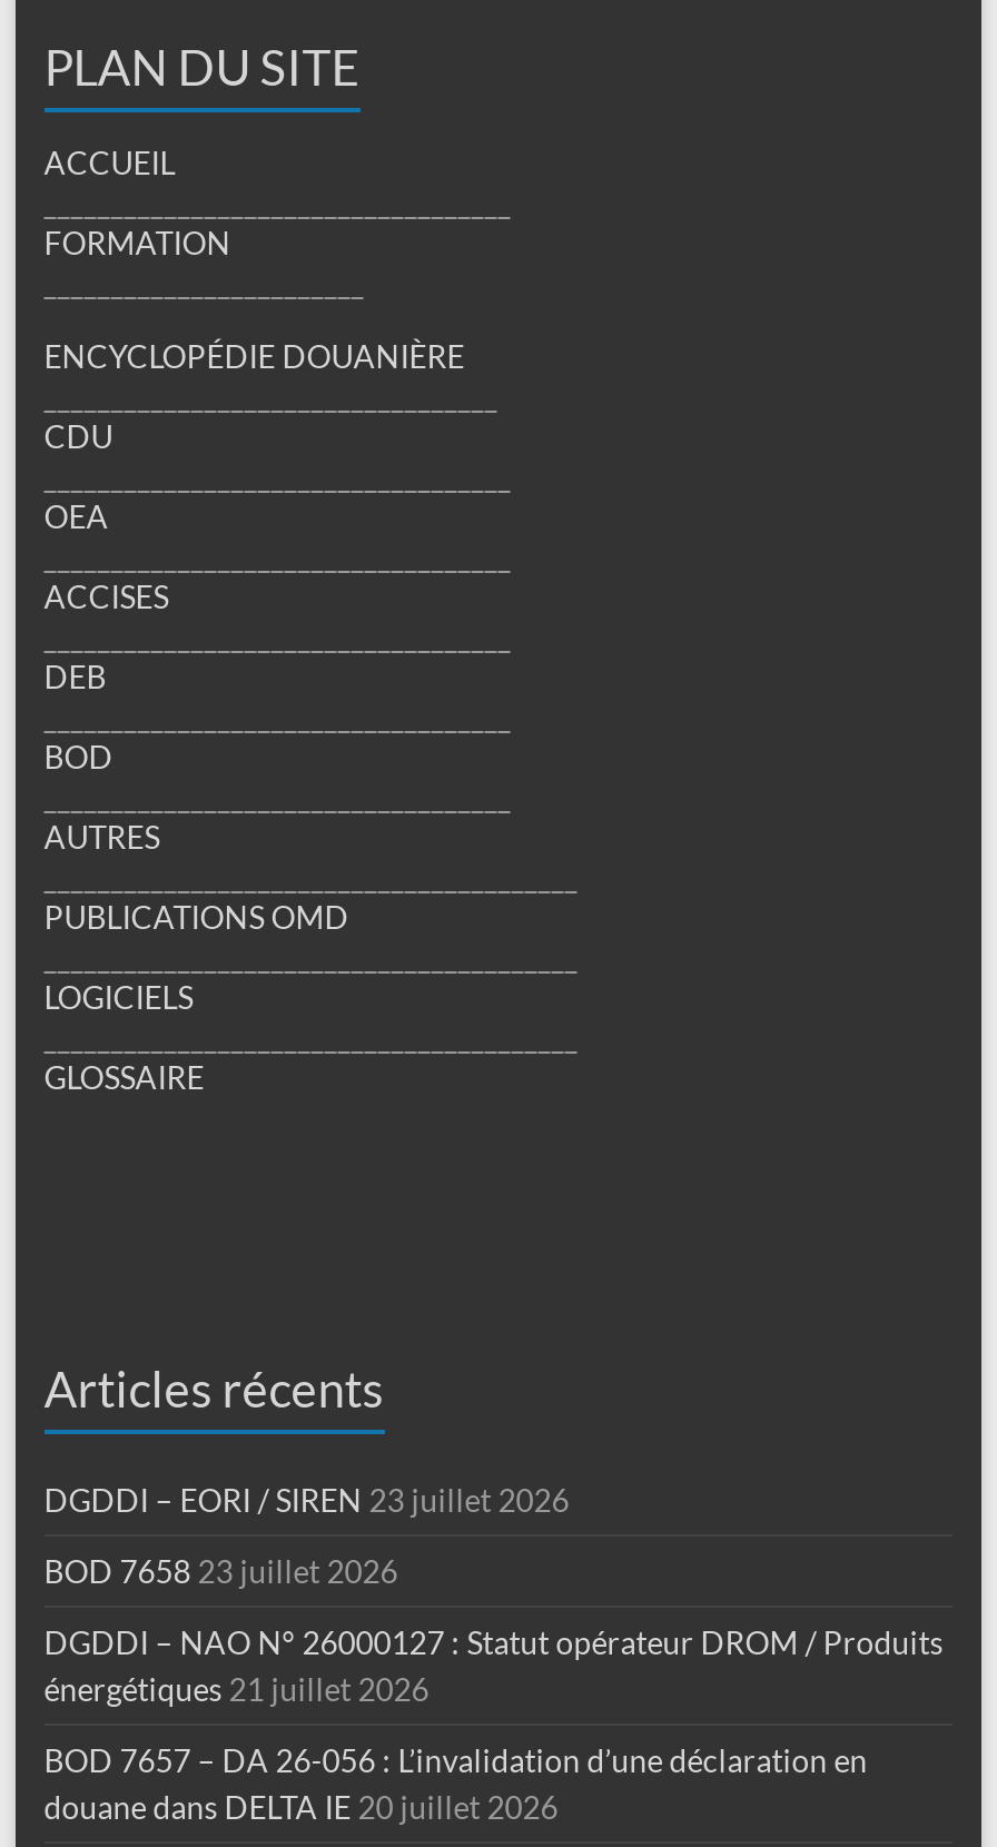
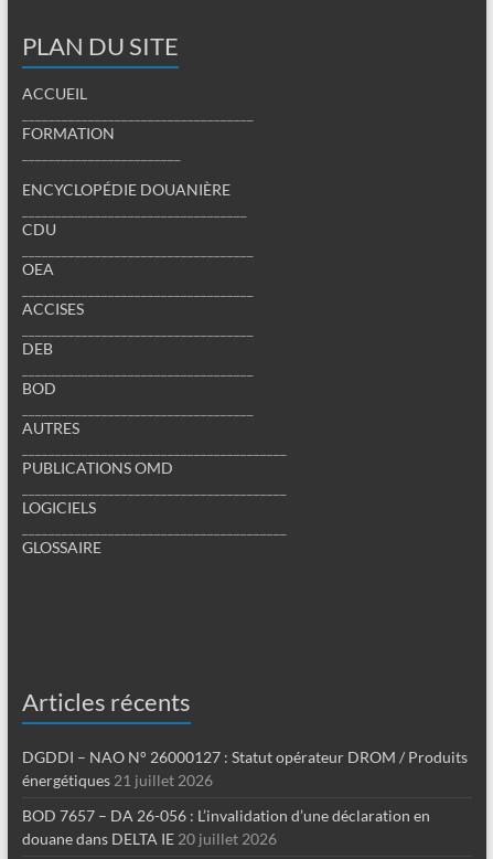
- DGDDI – EORI / SIREN 23 juillet 2026
- BOD 7658 23 juillet 2026
